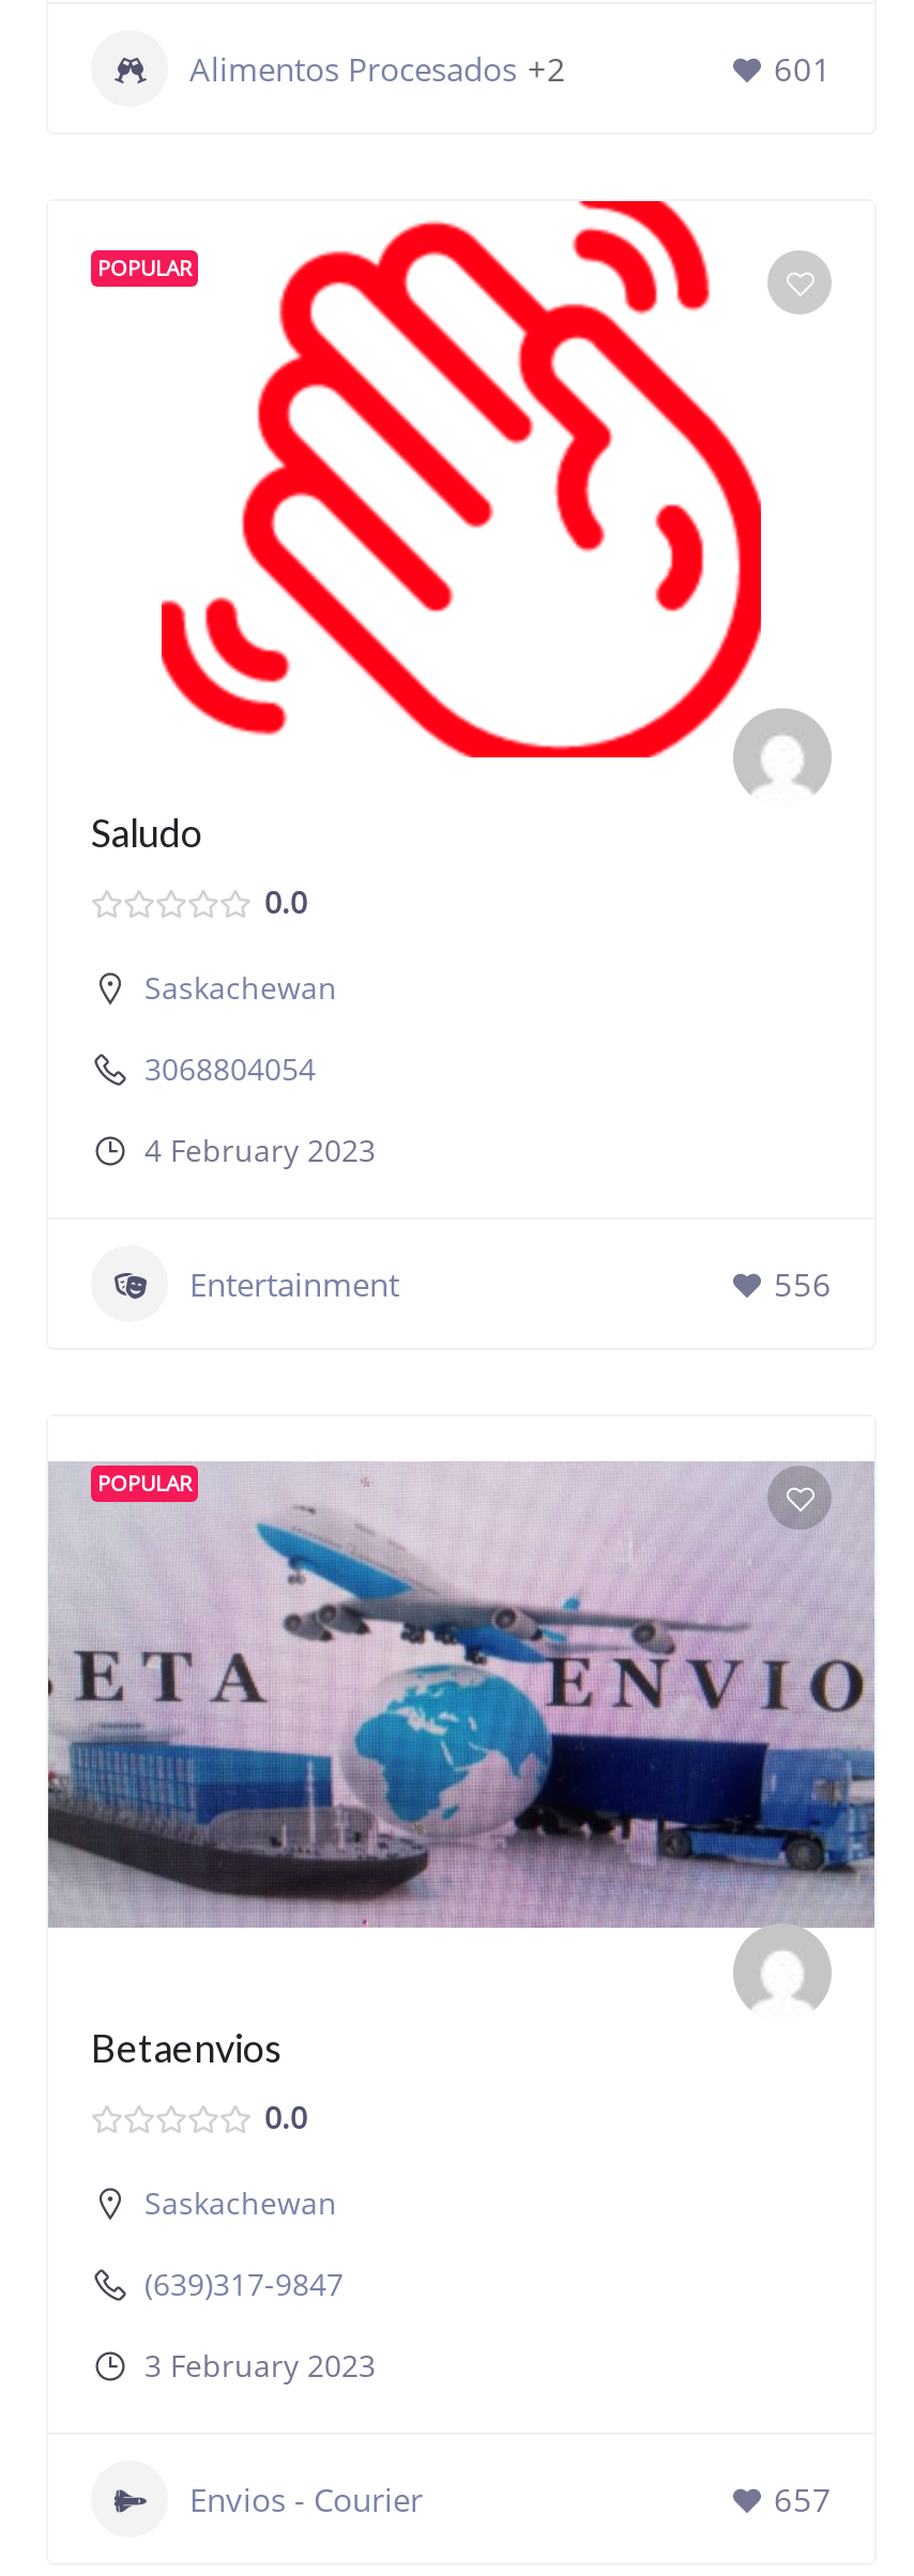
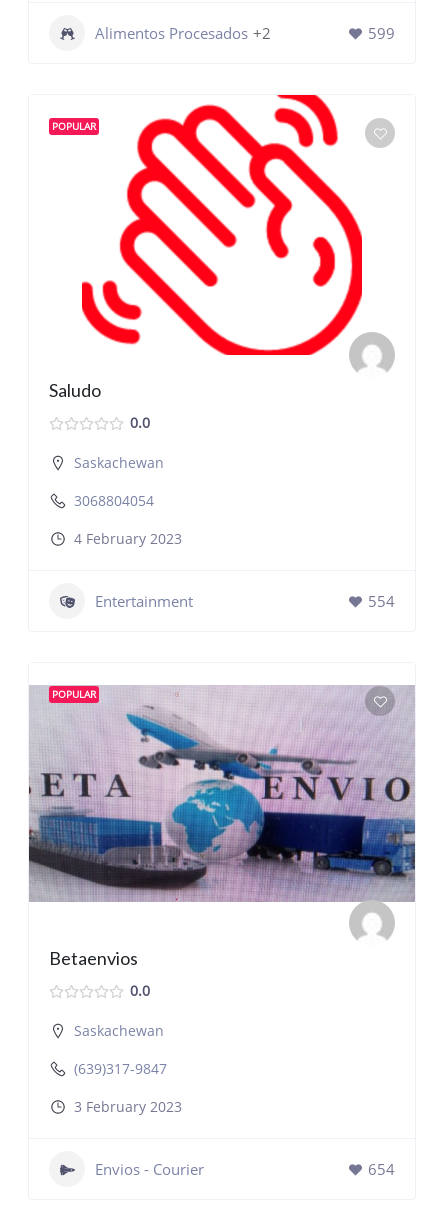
- 601
+ 599

- 556
+ 554

- 657
+ 654
